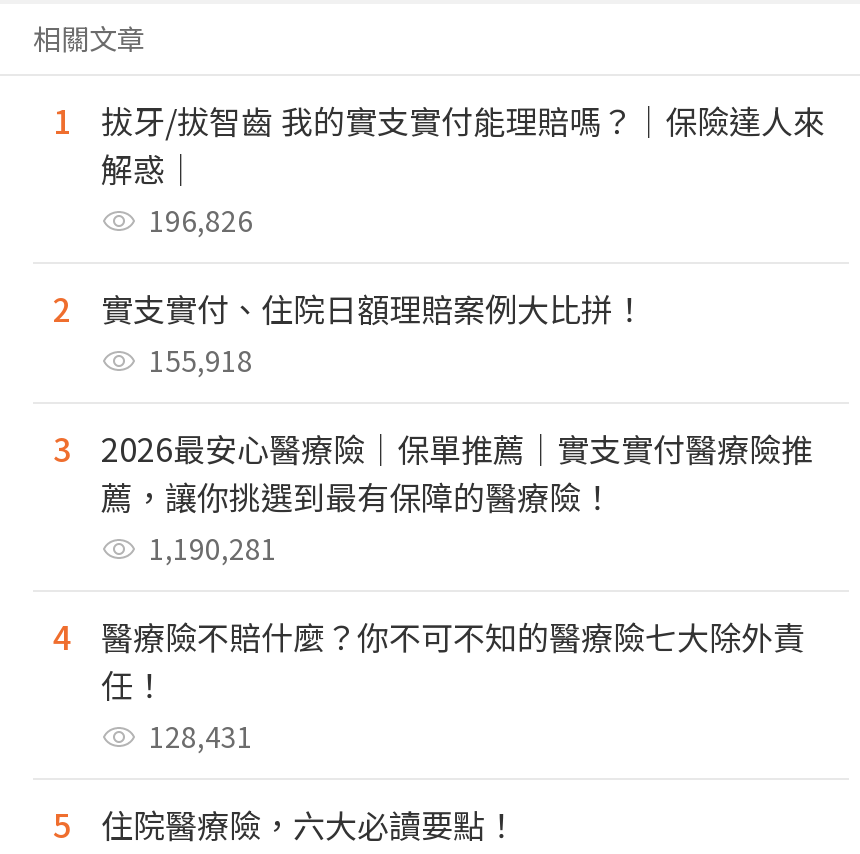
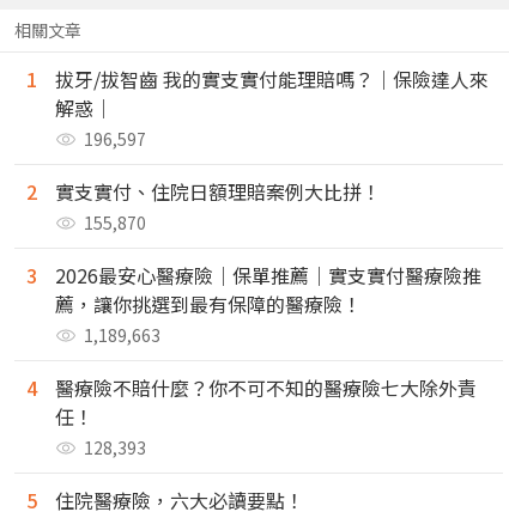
- 196,826
+ 196,597

- 155,918
+ 155,870

- 1,190,281
+ 1,189,663

- 128,431
+ 128,393
